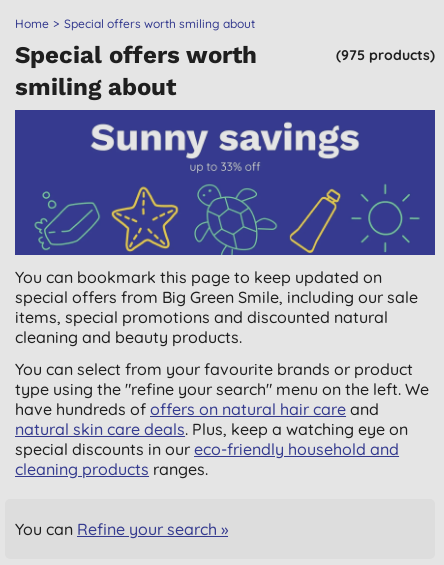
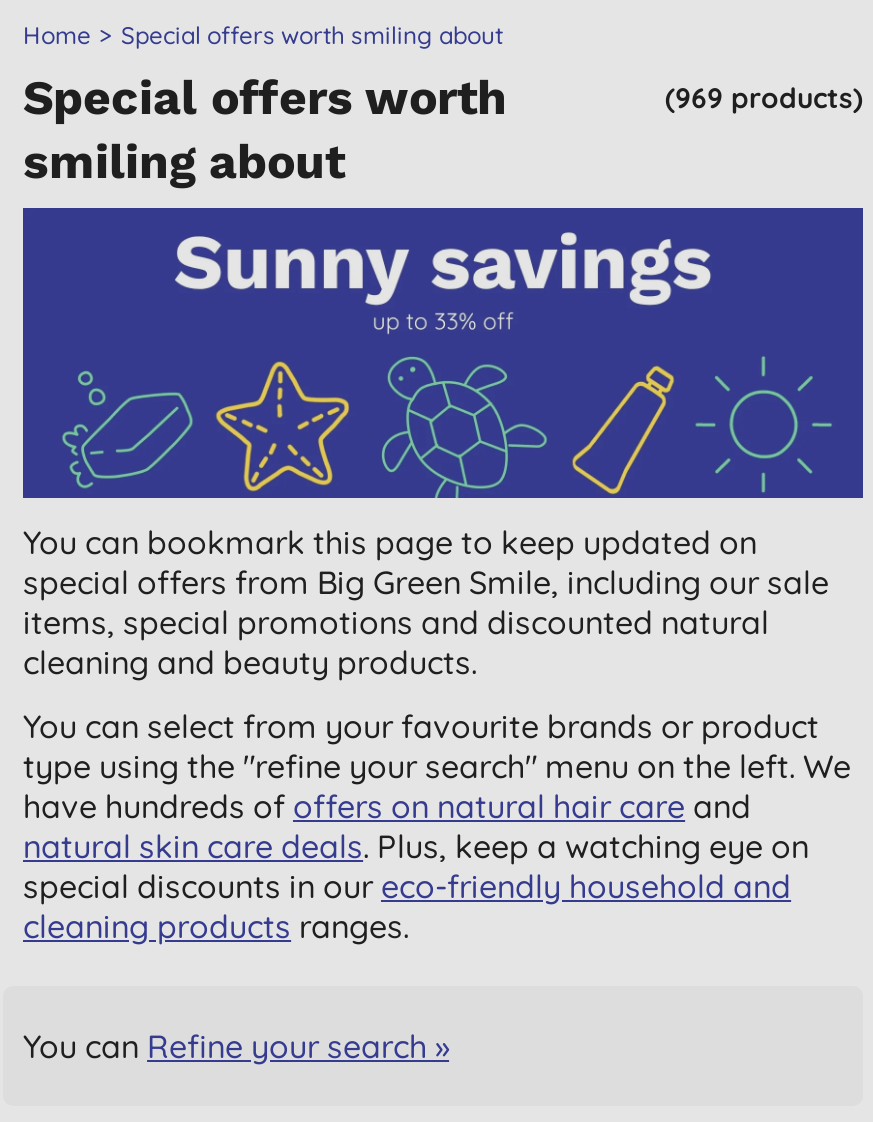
- (975 products)
+ (969 products)
